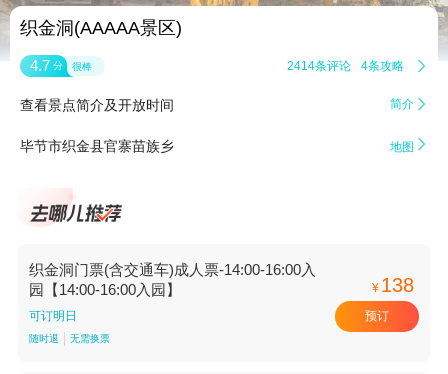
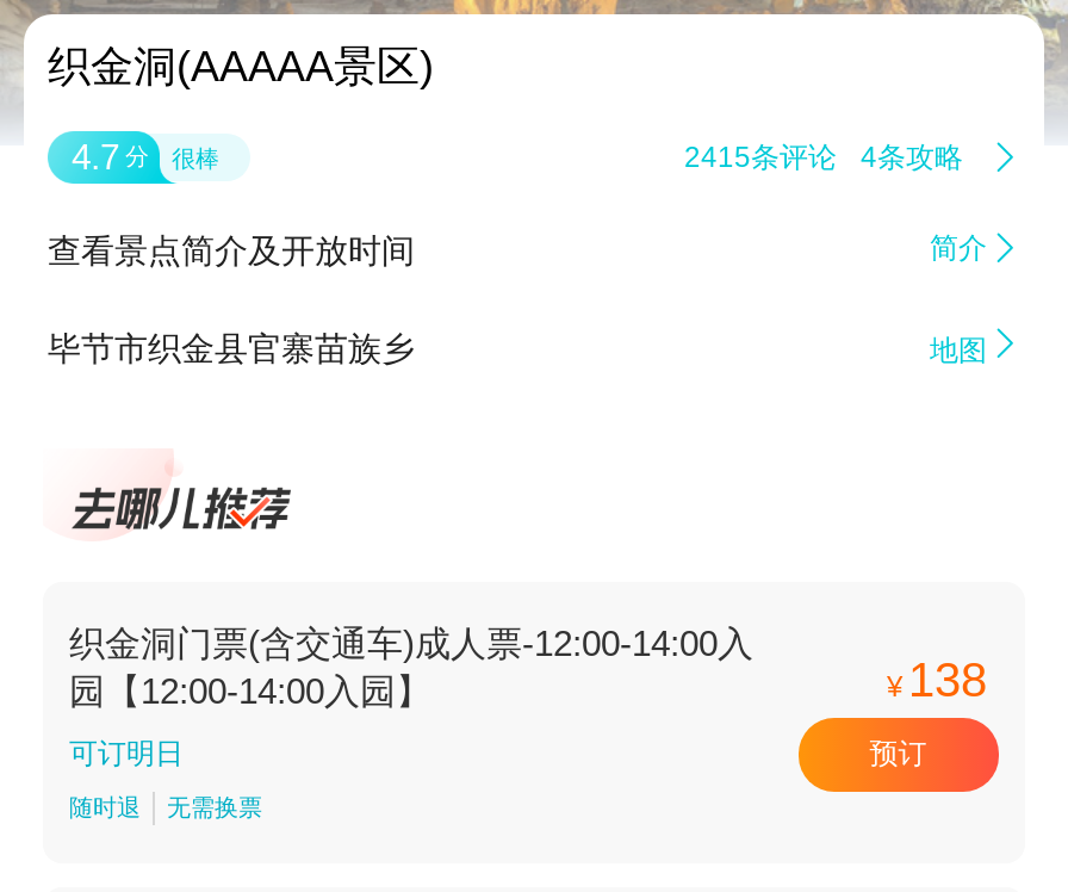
- 2414条评论
+ 2415条评论

- 织金洞门票(含交通车)成人票-14:00-16:00入
+ 织金洞门票(含交通车)成人票-12:00-14:00入

- 园【14:00-16:00入园】
+ 园【12:00-14:00入园】
